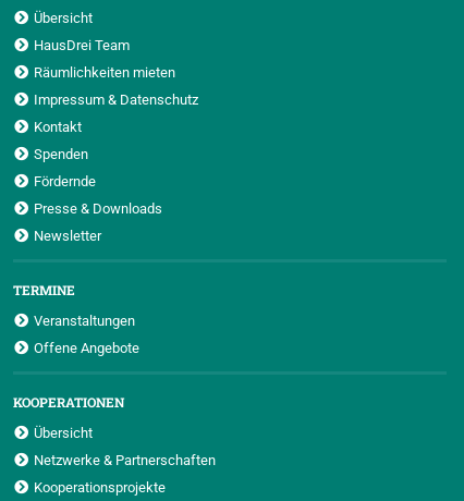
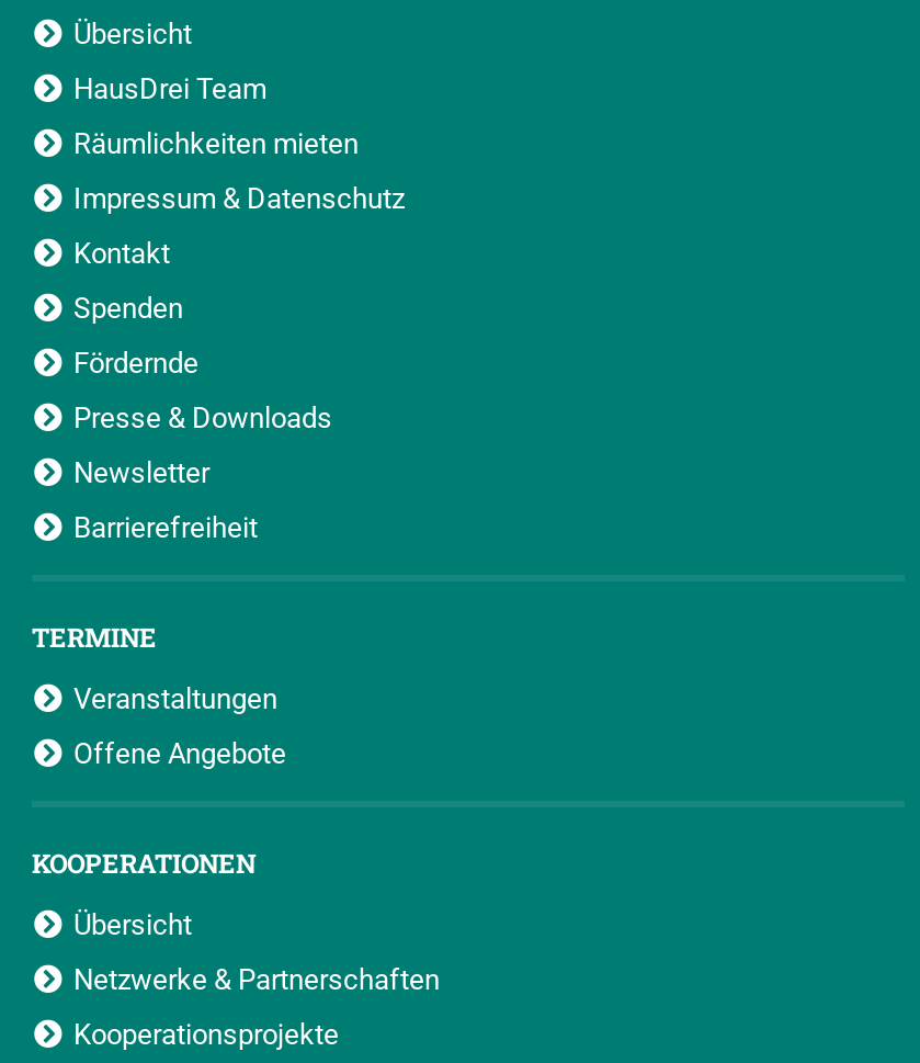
+ Barrierefreiheit
